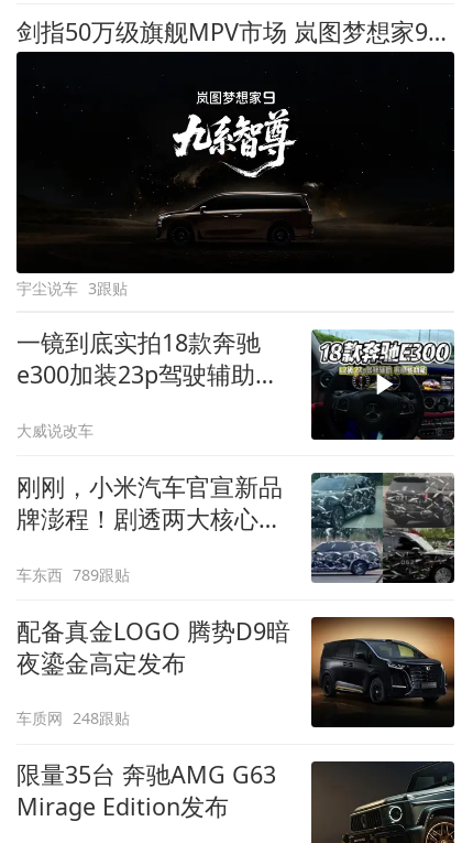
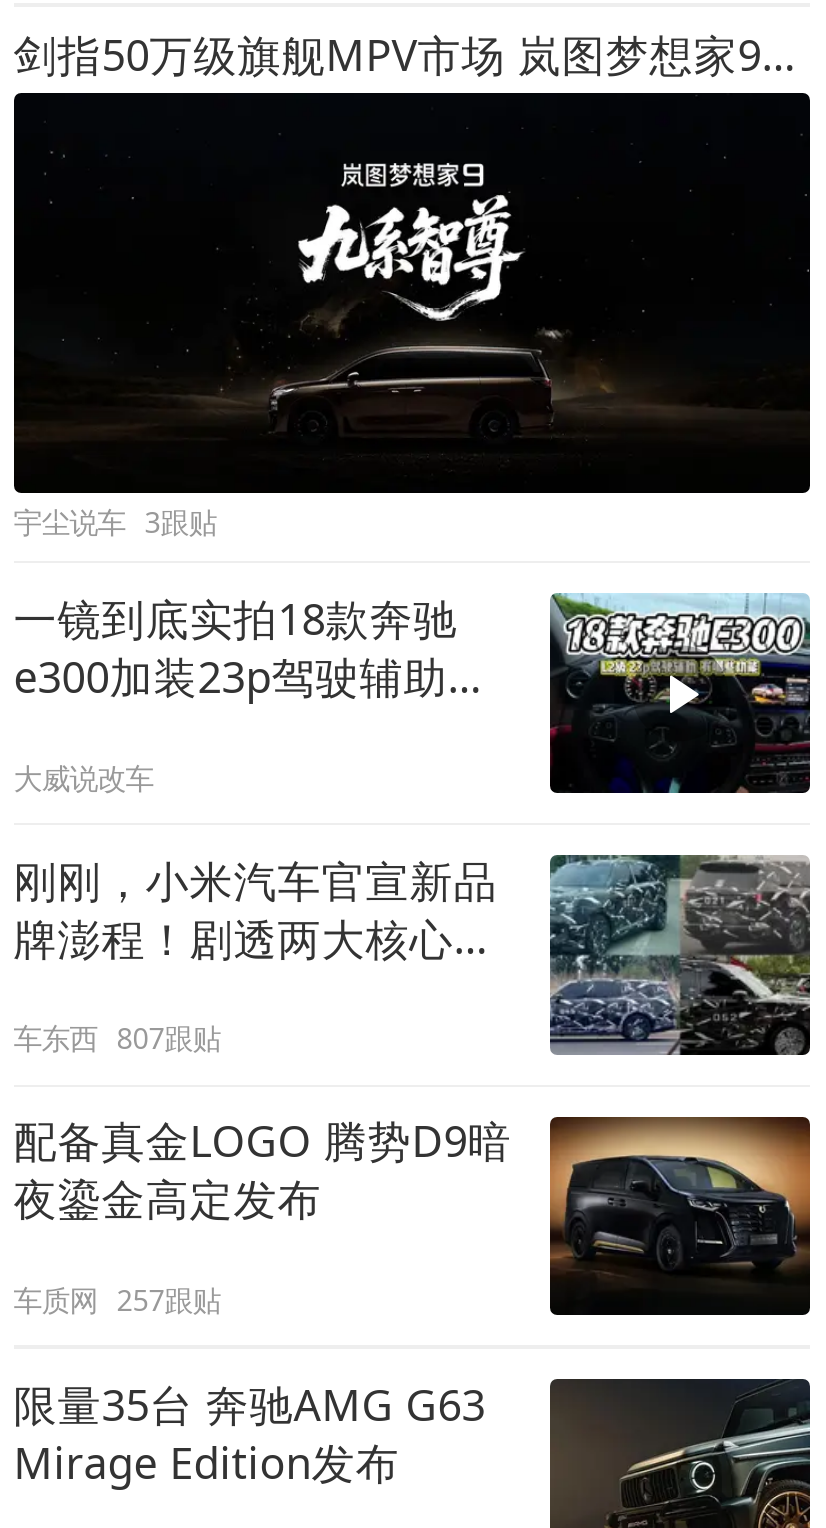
- 车东西 789跟贴
+ 车东西 807跟贴

- 车质网 248跟贴
+ 车质网 257跟贴
